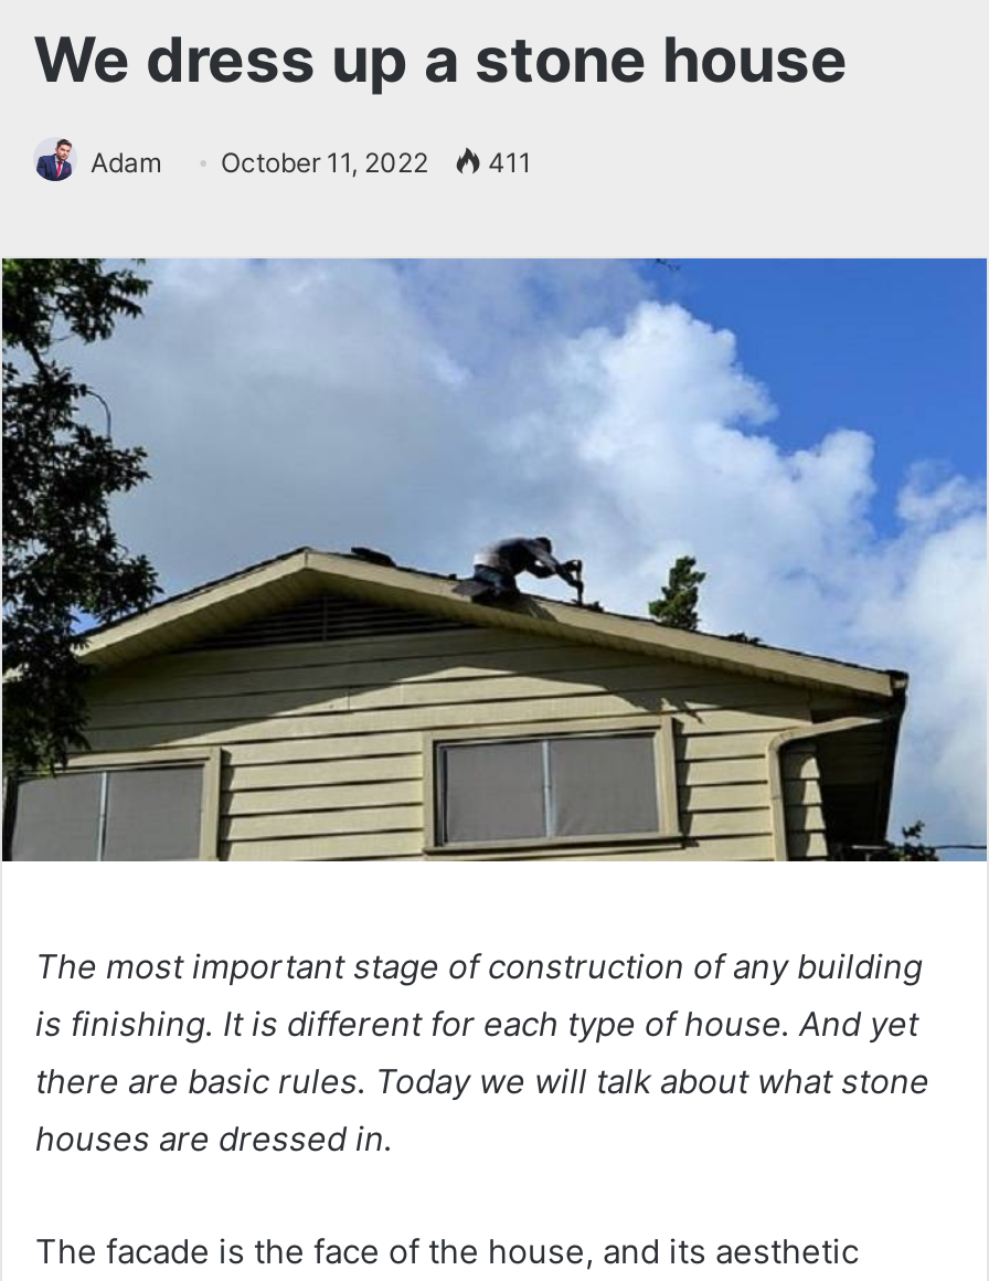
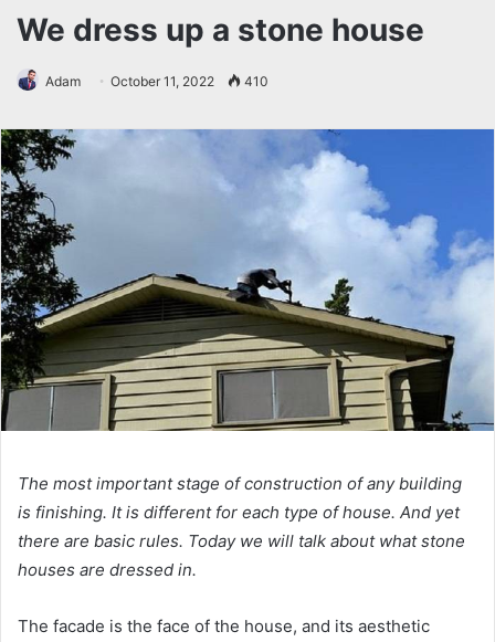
- Adam October 11, 2022 411
+ Adam October 11, 2022 410
